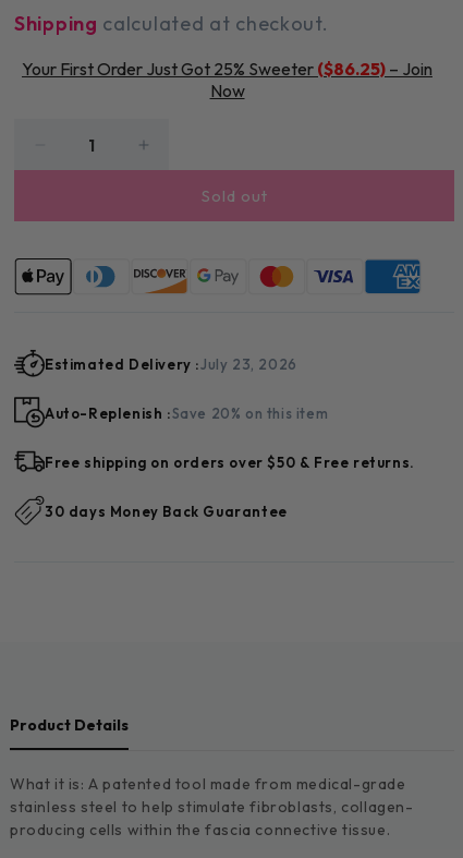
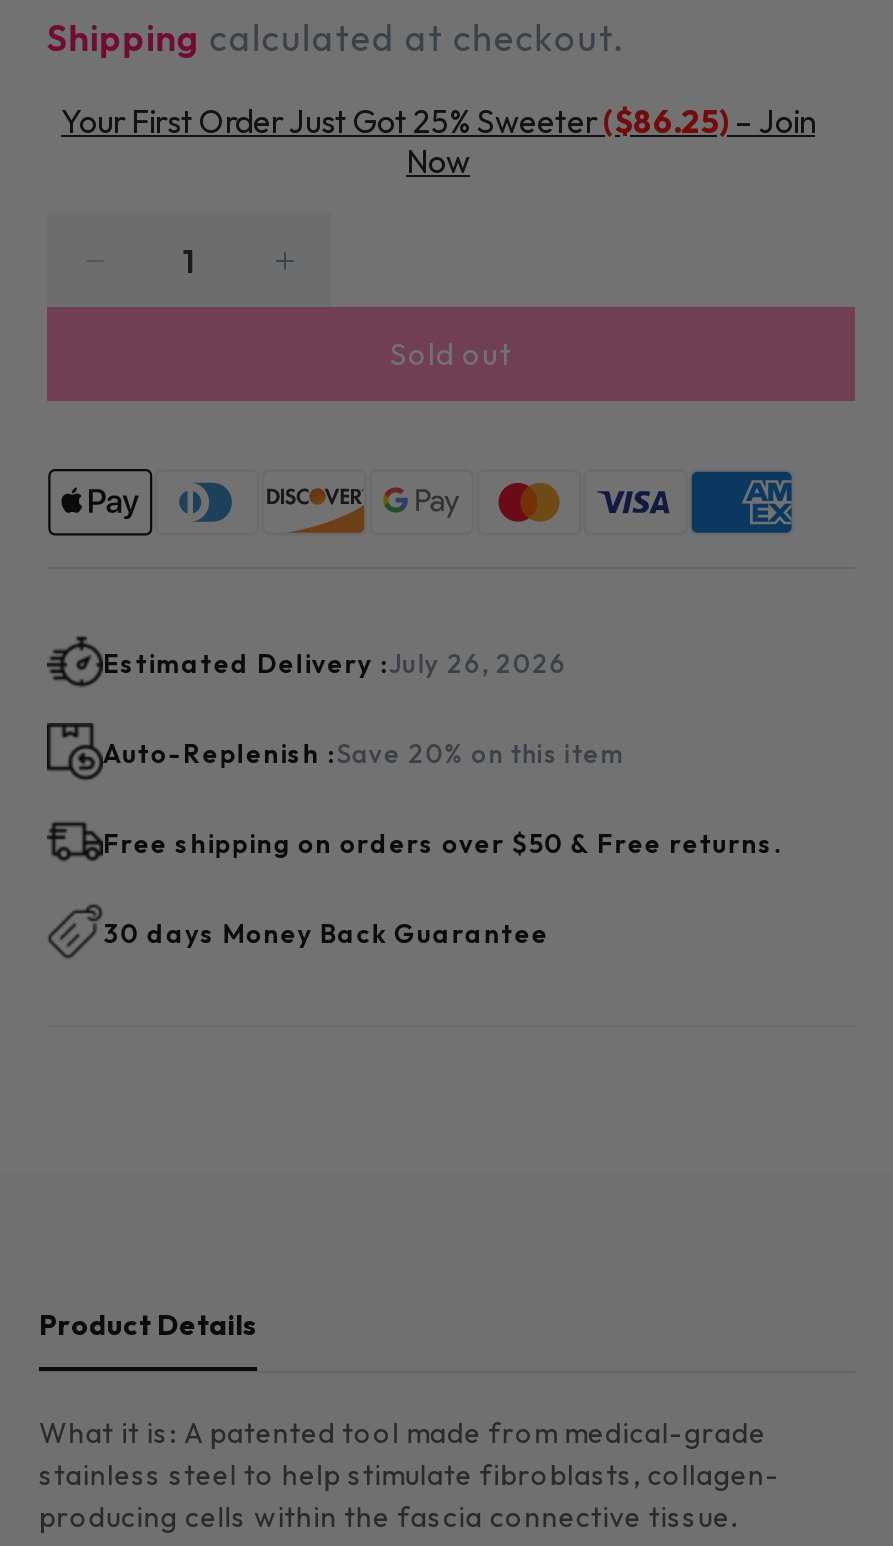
- Estimated Delivery : July 23, 2026
+ Estimated Delivery : July 26, 2026
